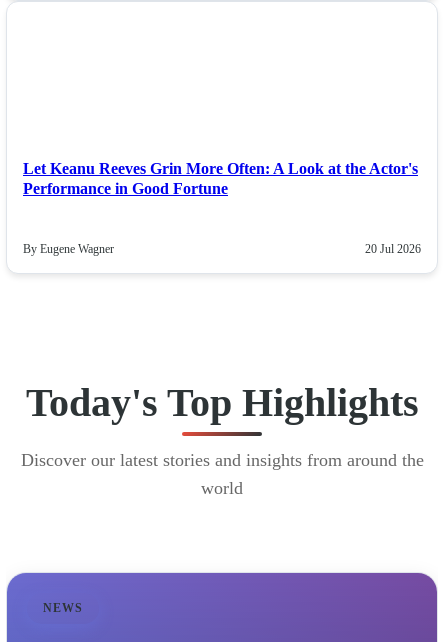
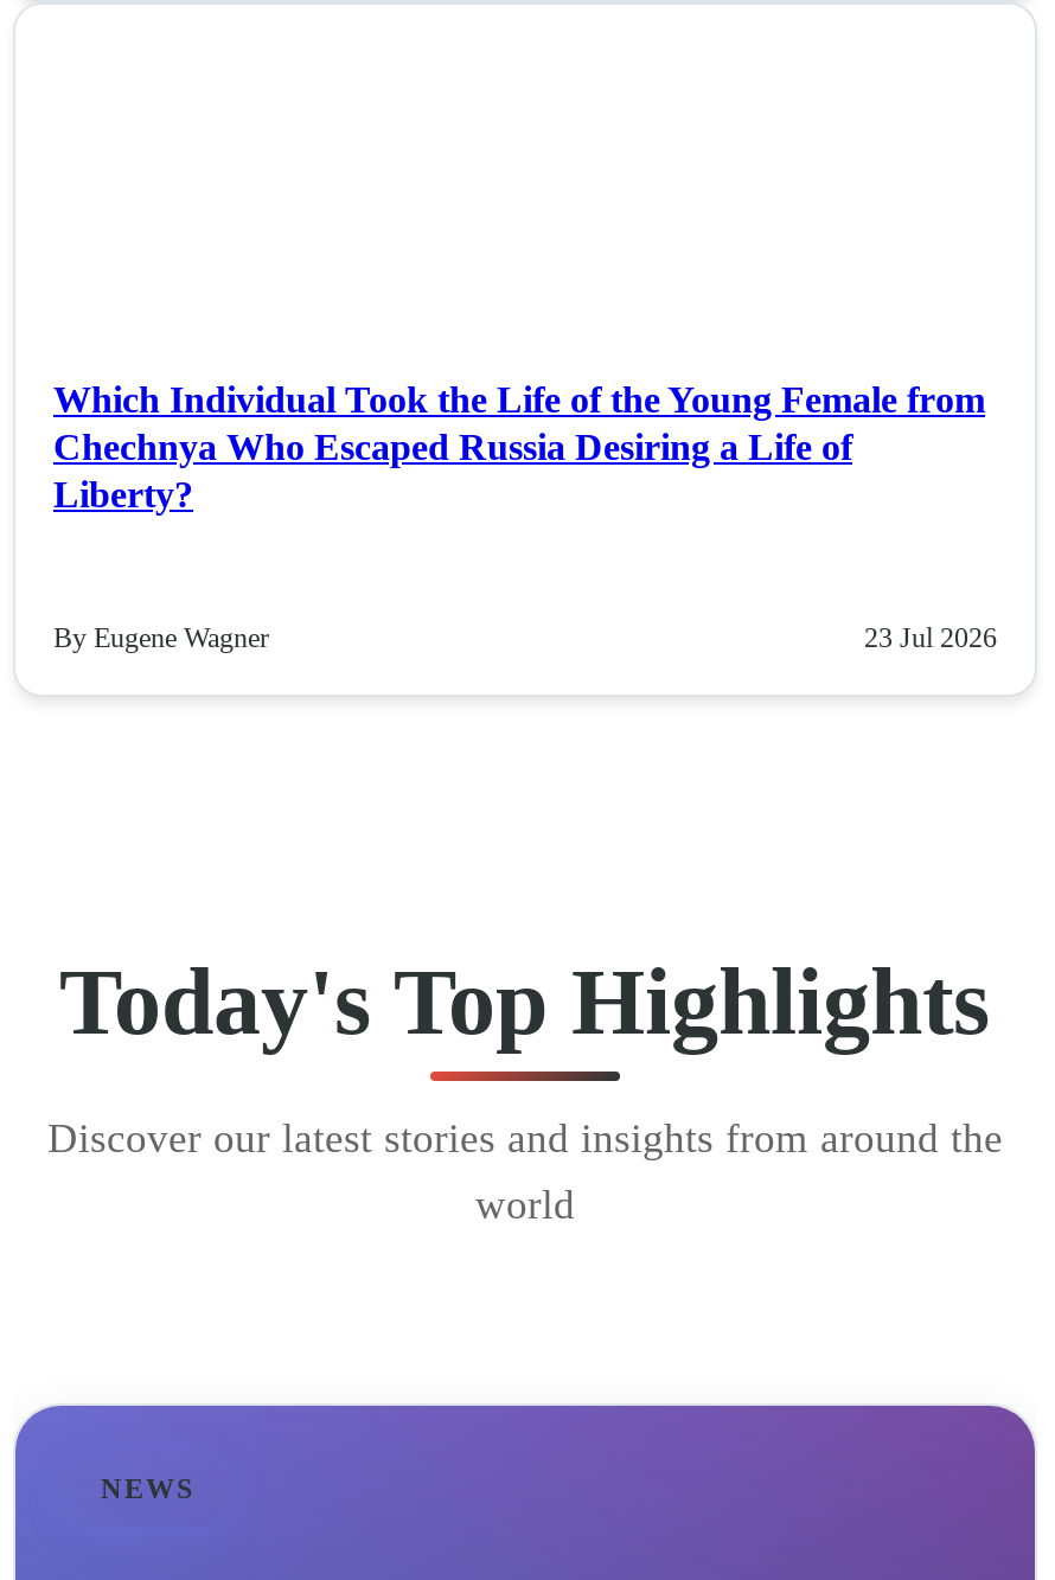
- Let Keanu Reeves Grin More Often: A Look at the Actor's
- Performance in Good Fortune
+ Which Individual Took the Life of the Young Female from
+ Chechnya Who Escaped Russia Desiring a Life of
+ Liberty?

- 20 Jul 2026
+ 23 Jul 2026
